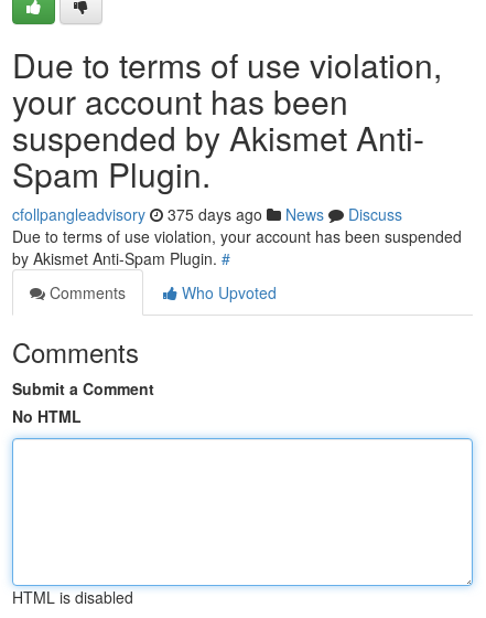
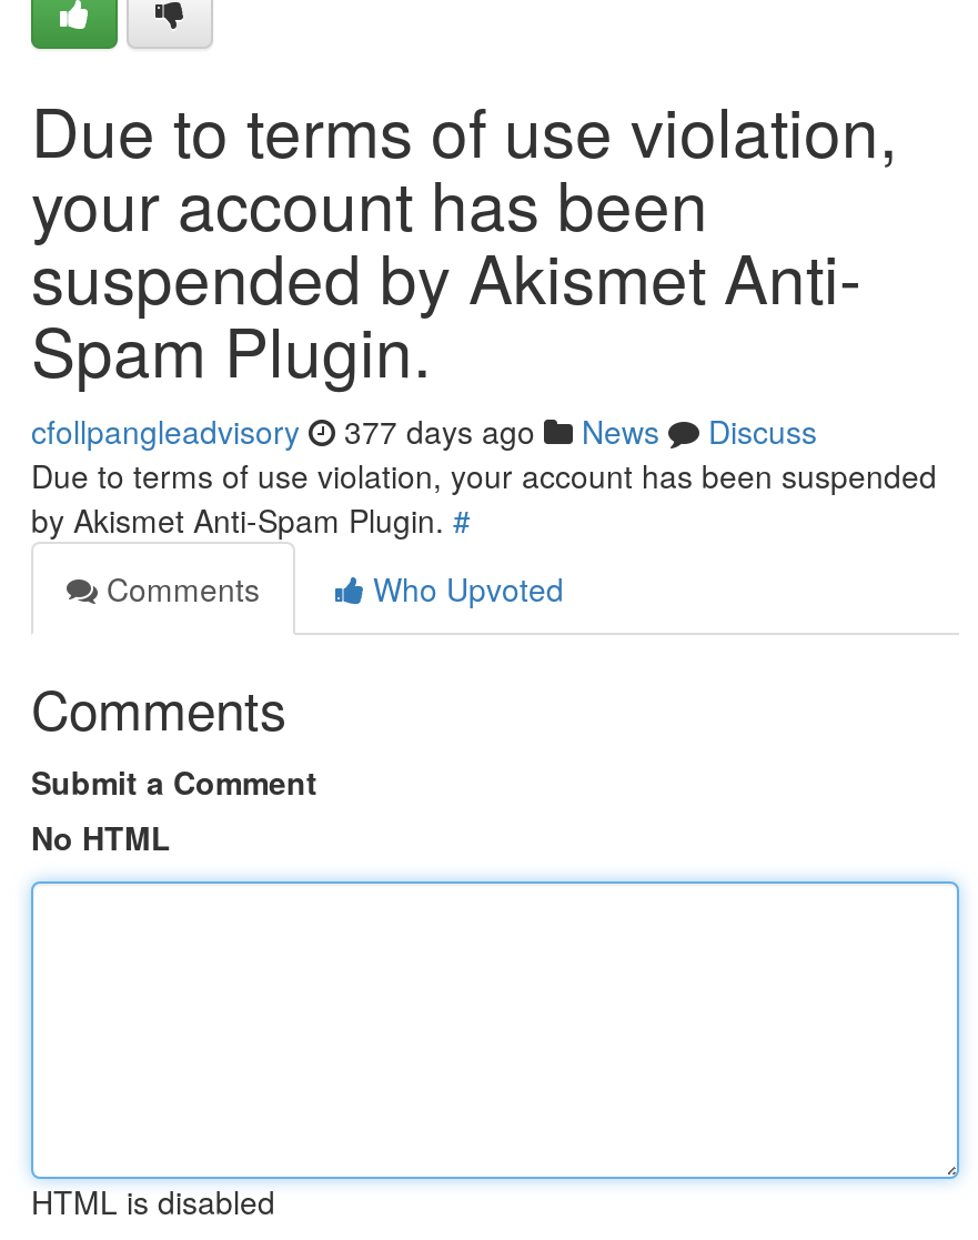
- cfollpangleadvisory 375 days ago News Discuss
+ cfollpangleadvisory 377 days ago News Discuss
